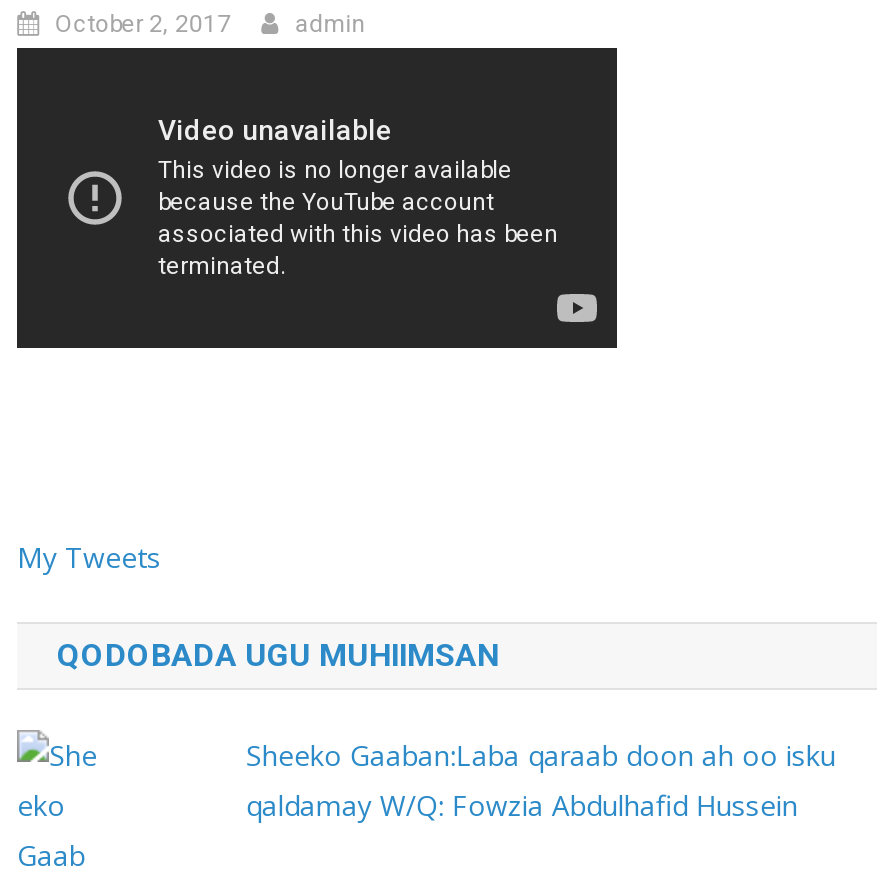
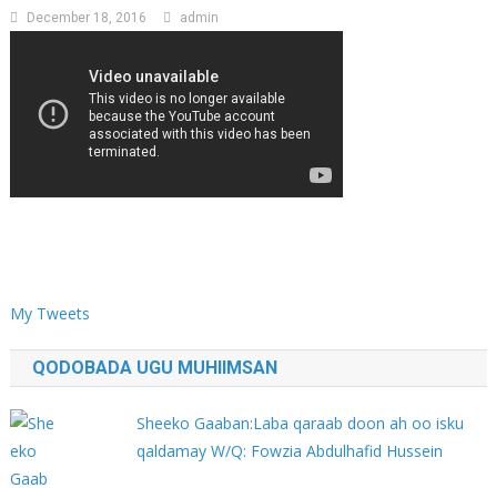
- October 2, 2017
+ December 18, 2016
